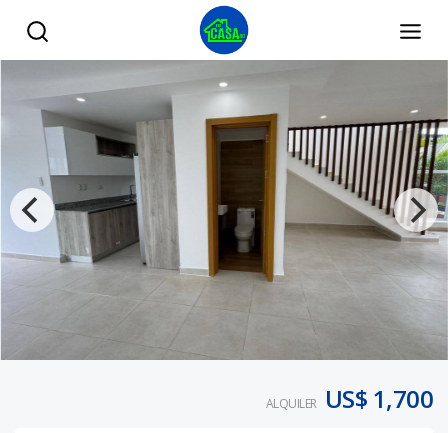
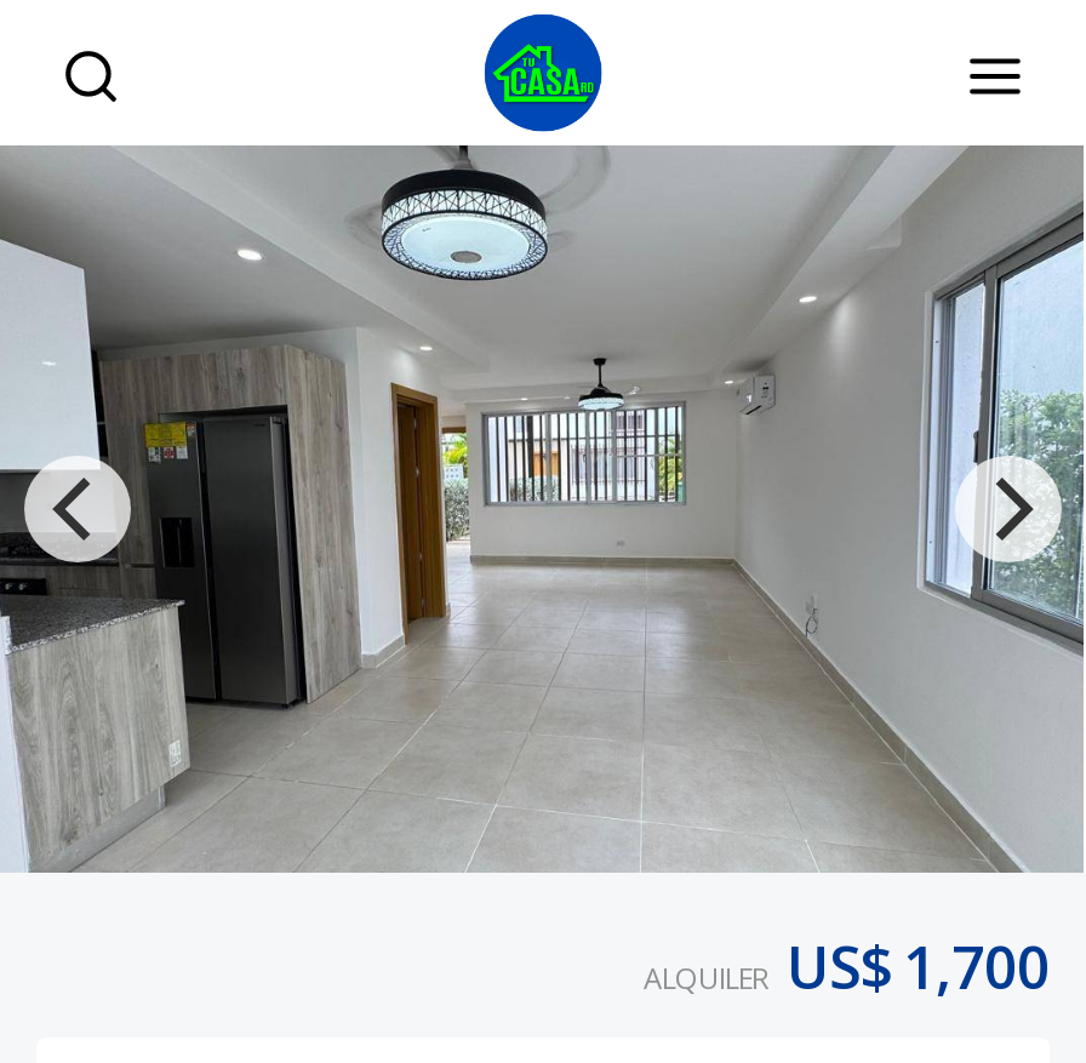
- [image]
+ [image]
